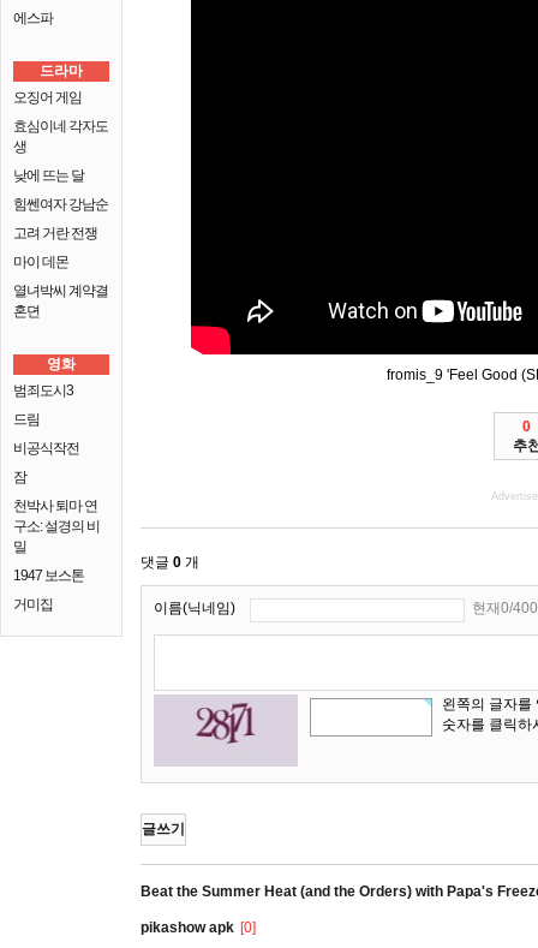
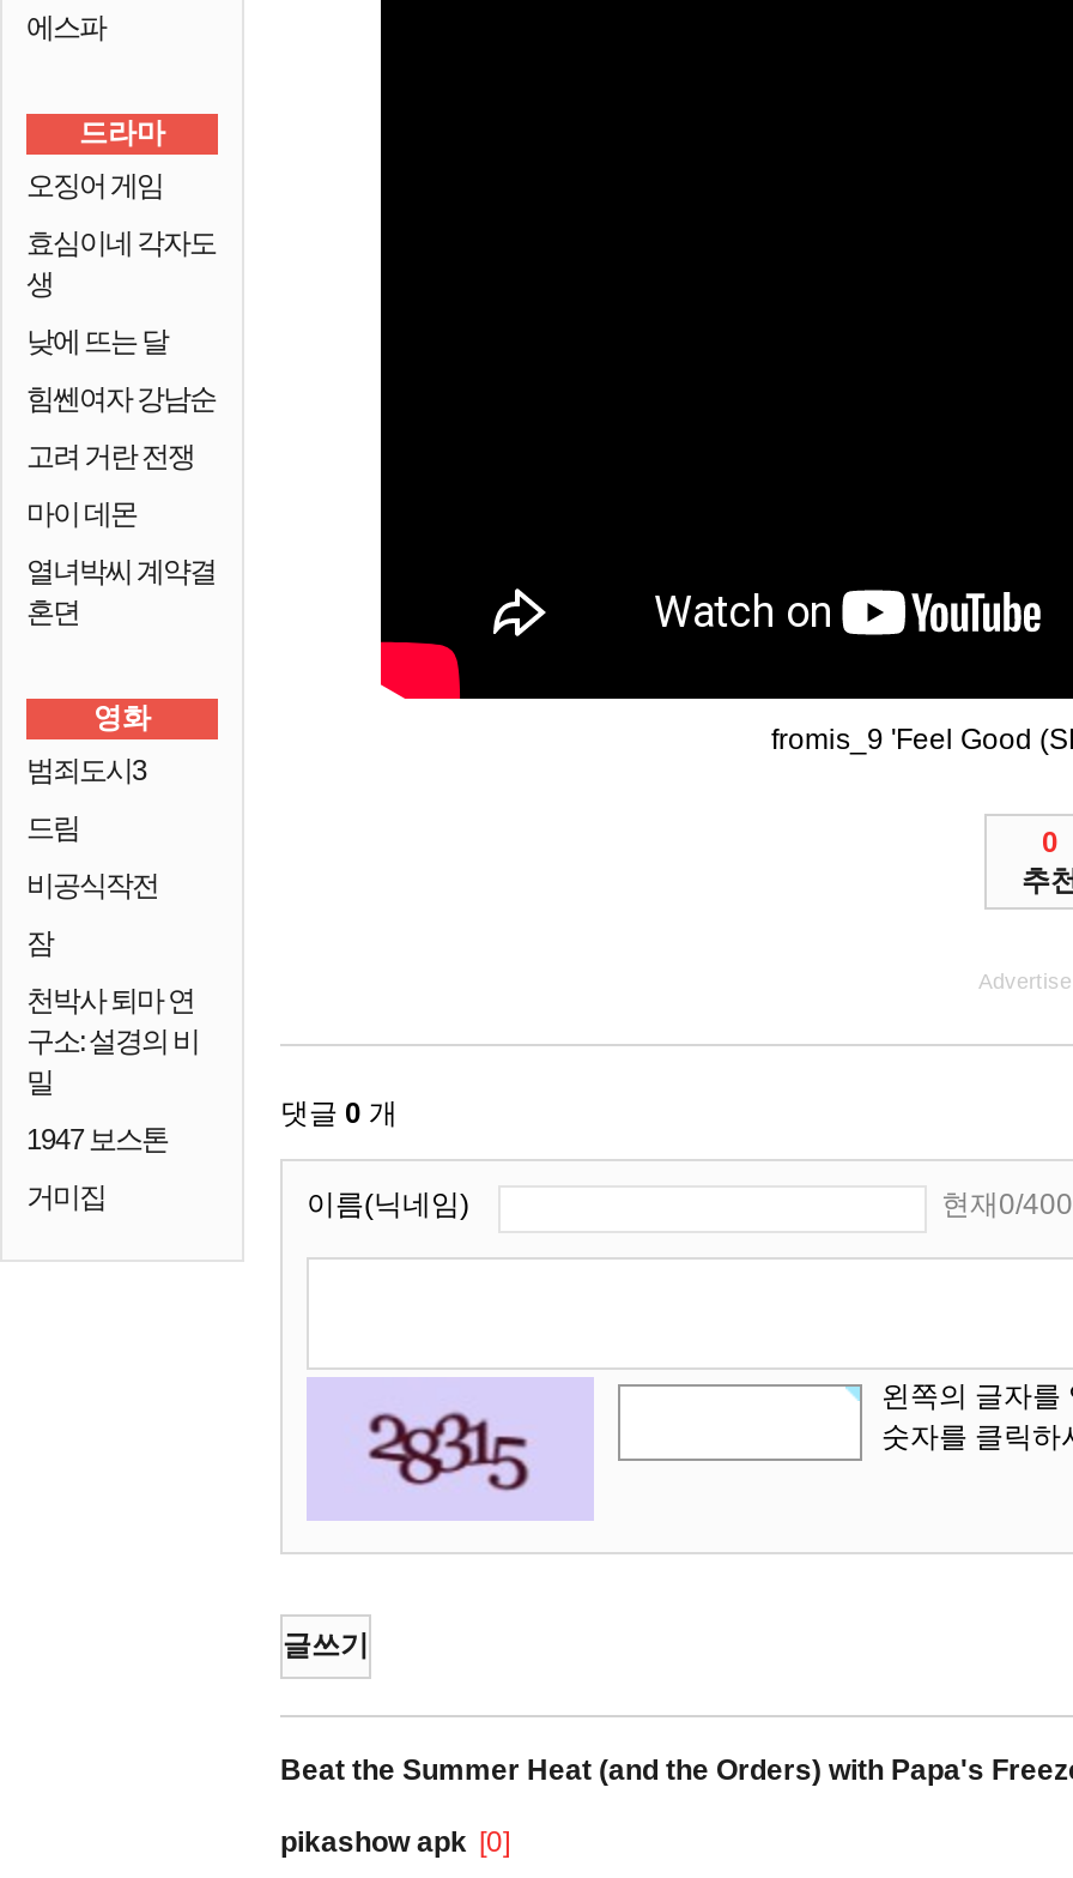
- [image]
+ [image]
